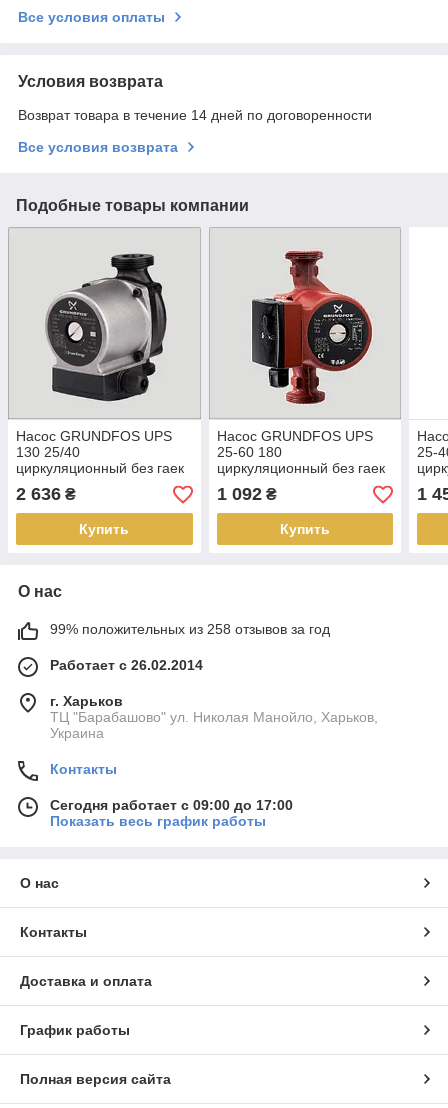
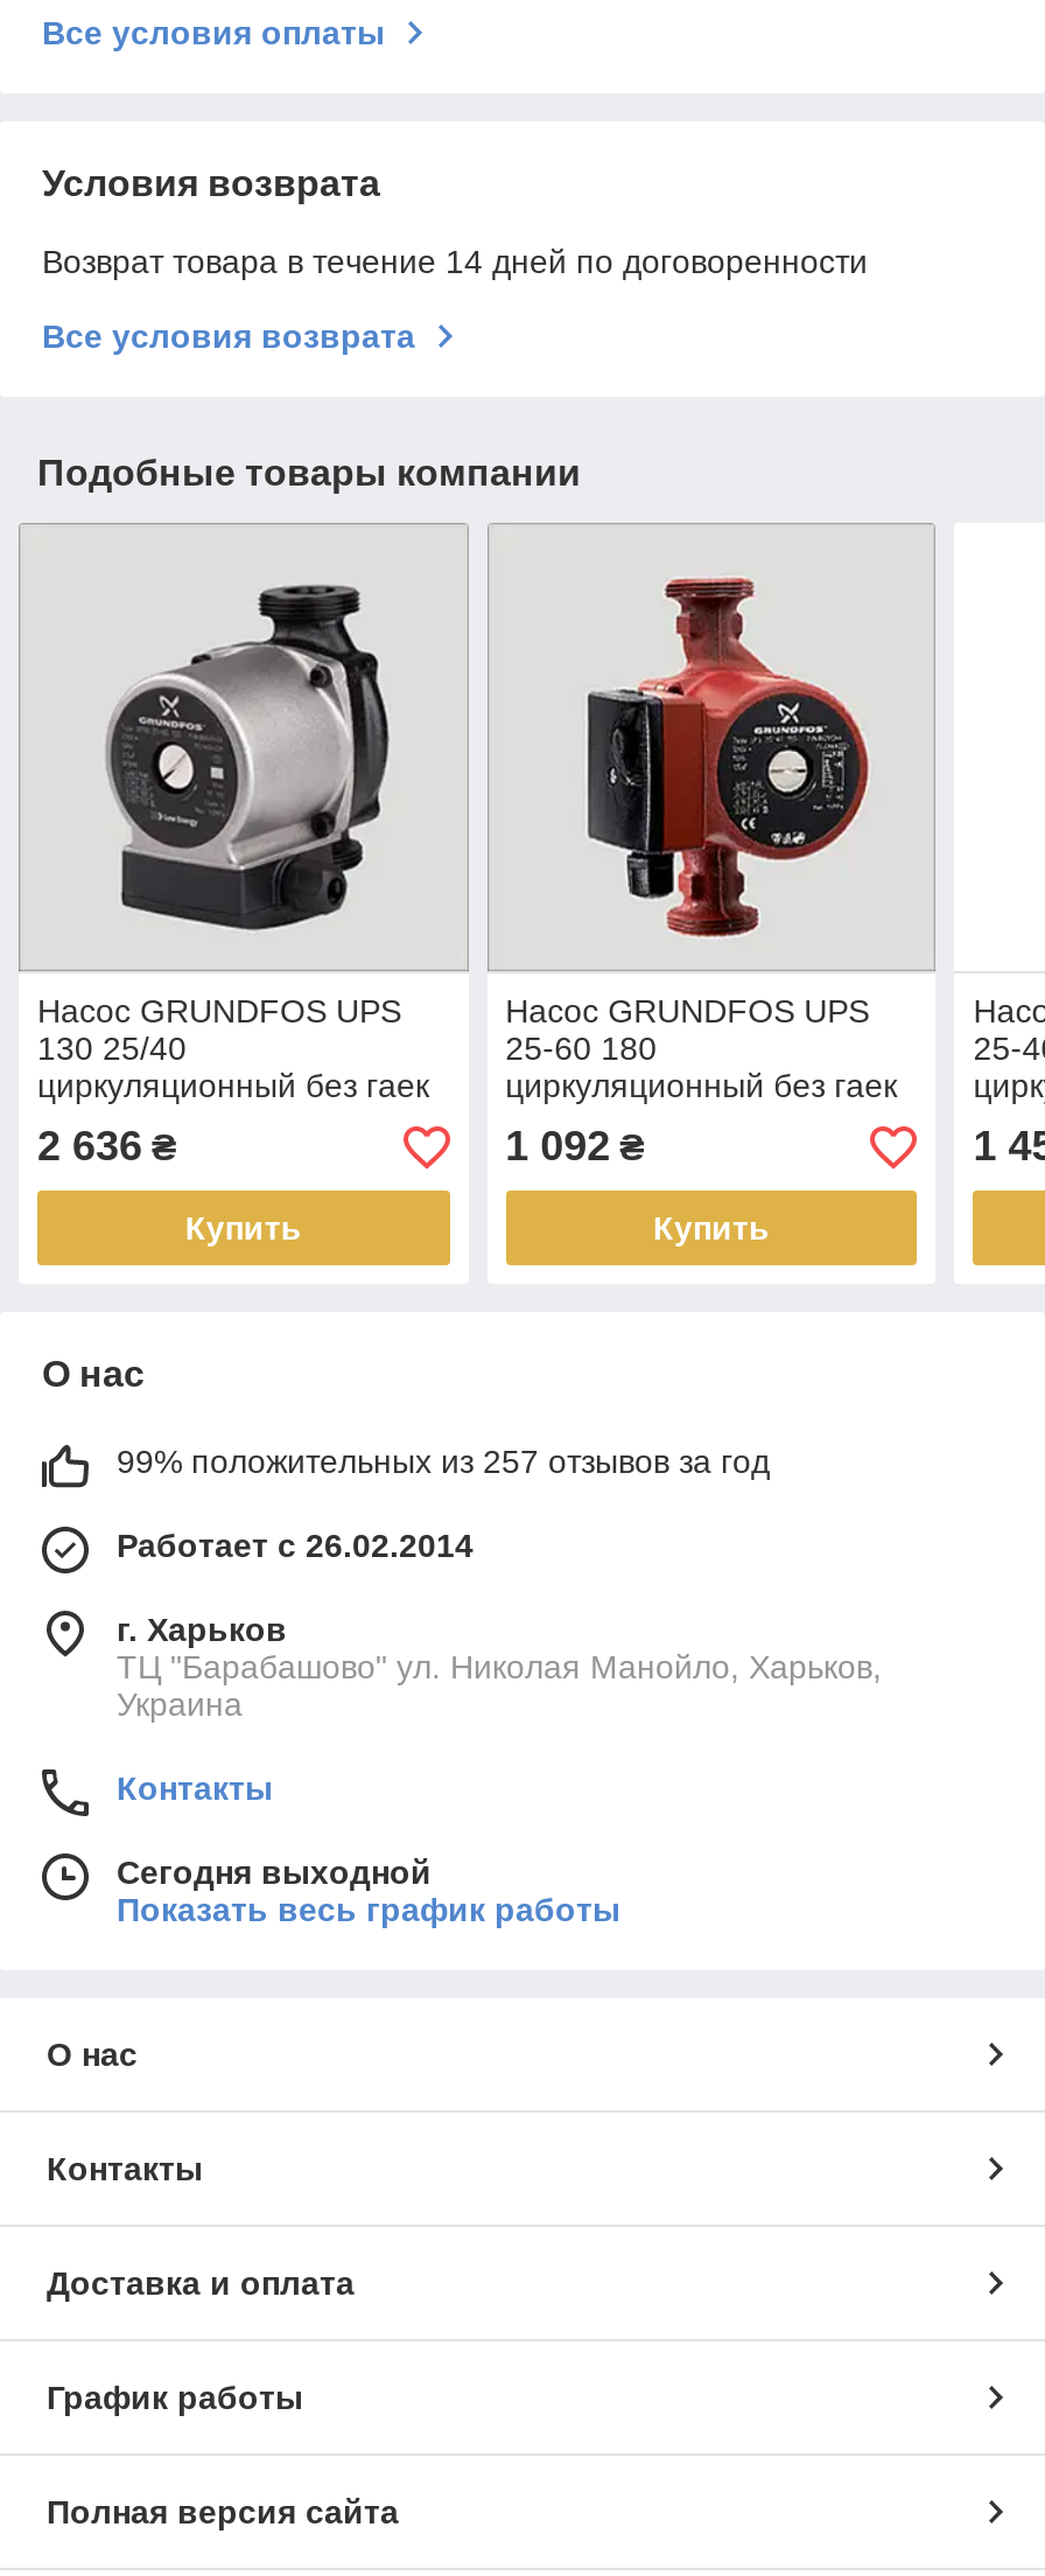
- 99% положительных из 258 отзывов за год
+ 99% положительных из 257 отзывов за год

- Сегодня работает с 09:00 до 17:00
+ Сегодня выходной
